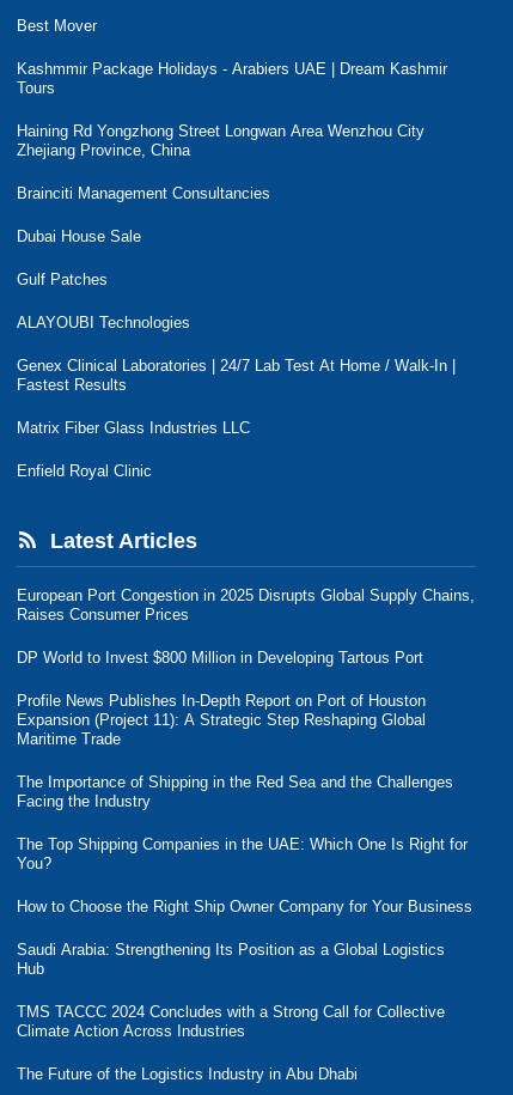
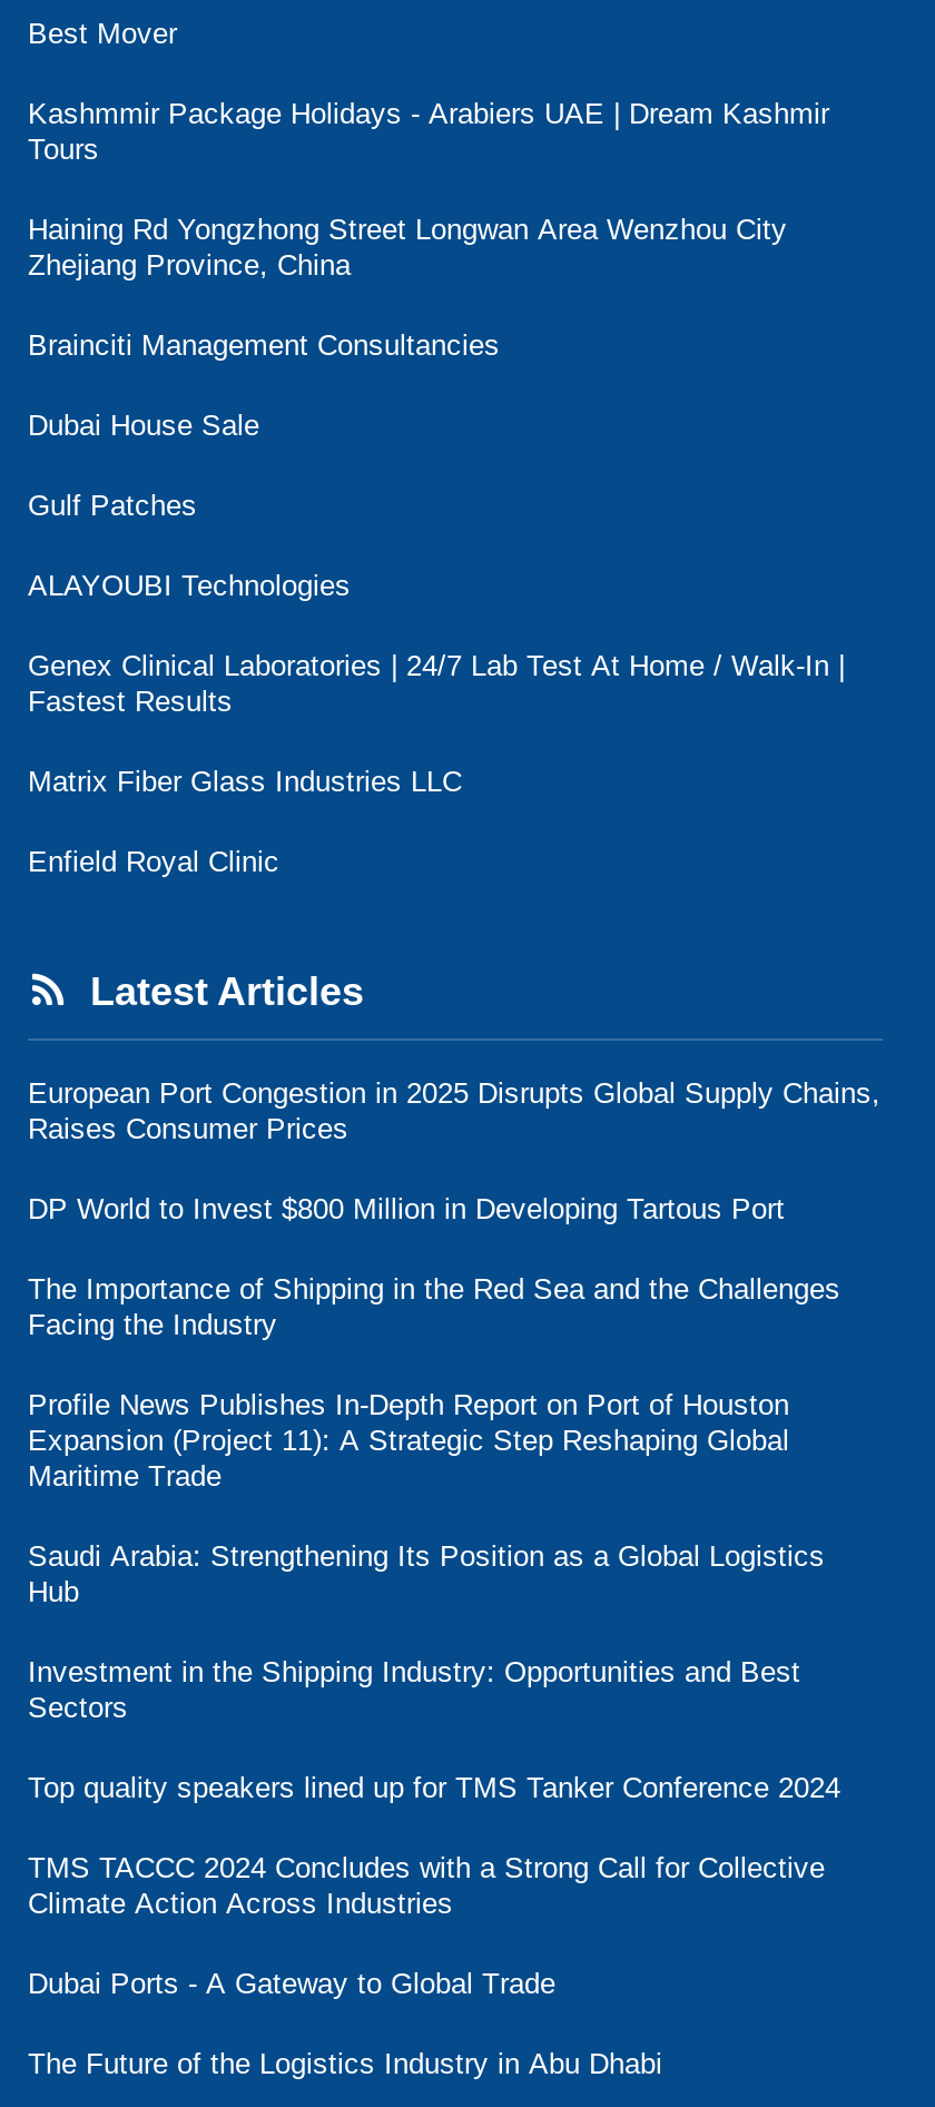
moved down: Profile News Publishes In-Depth Report on Port of Houston | Expansion (Project 11): A Strategic Step Reshaping Global | Maritime Trade

moved up: The Importance of Shipping in the Red Sea and the Challenges | Facing the Industry

- The Top Shipping Companies in the UAE: Which One Is Right for
- You?
- How to Choose the Right Ship Owner Company for Your Business

moved up: Saudi Arabia: Strengthening Its Position as a Global Logistics | Hub

+ Investment in the Shipping Industry: Opportunities and Best
+ Sectors
+ Top quality speakers lined up for TMS Tanker Conference 2024

+ Dubai Ports - A Gateway to Global Trade
